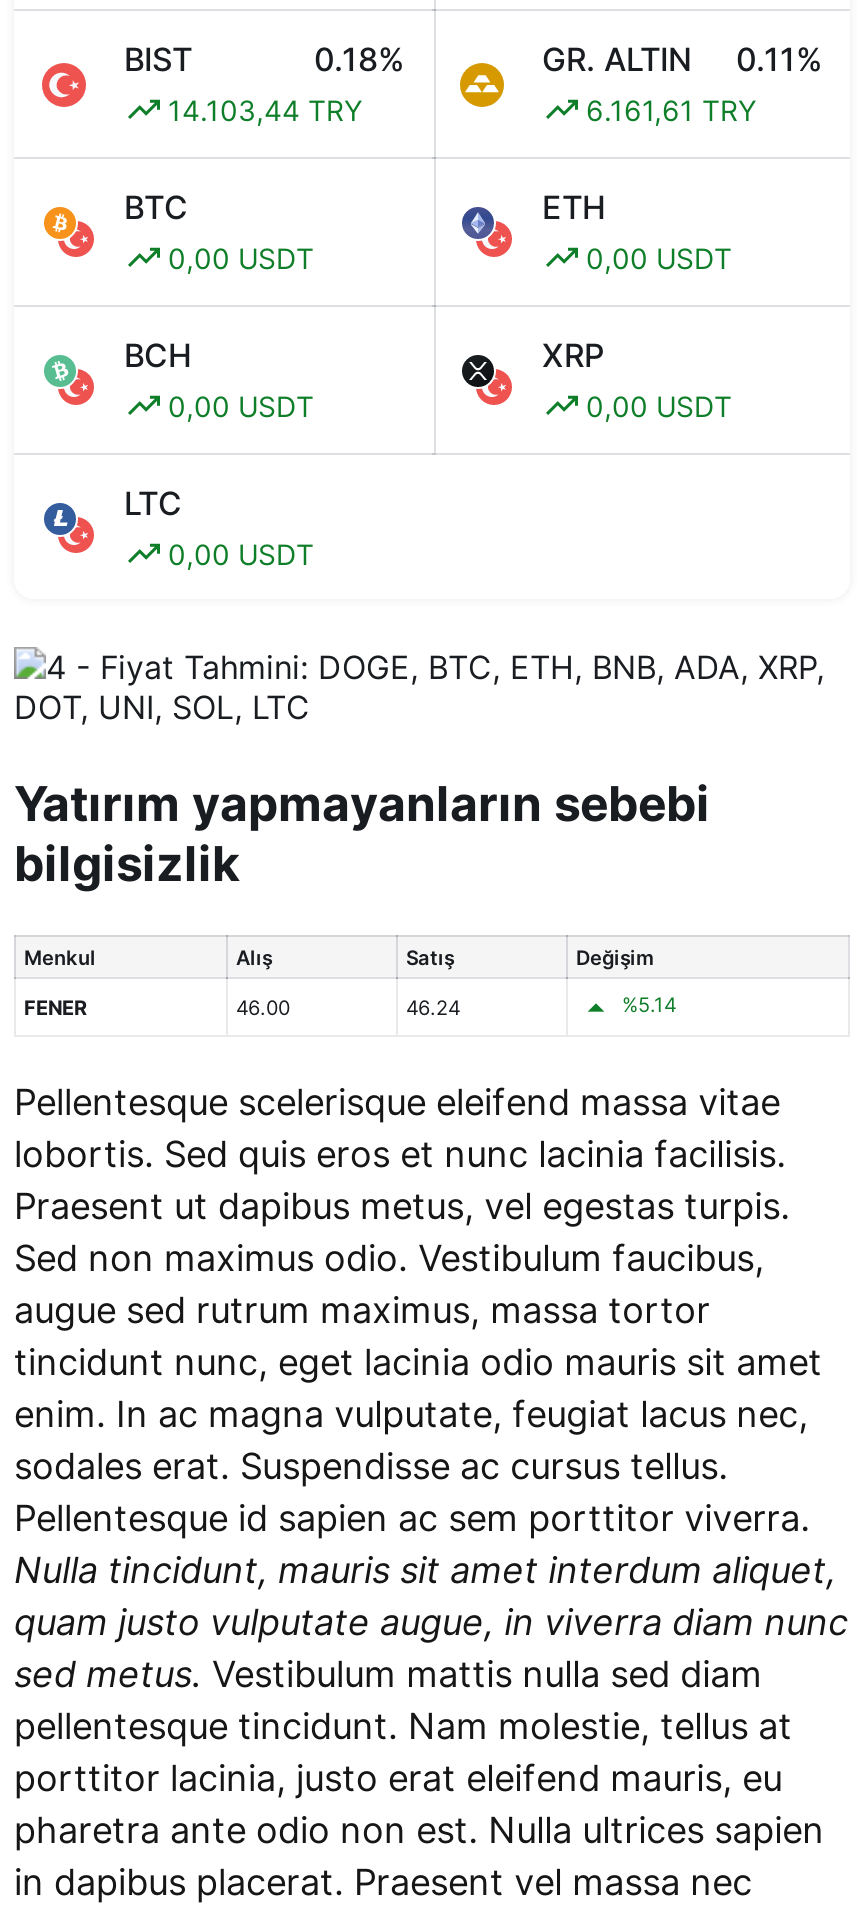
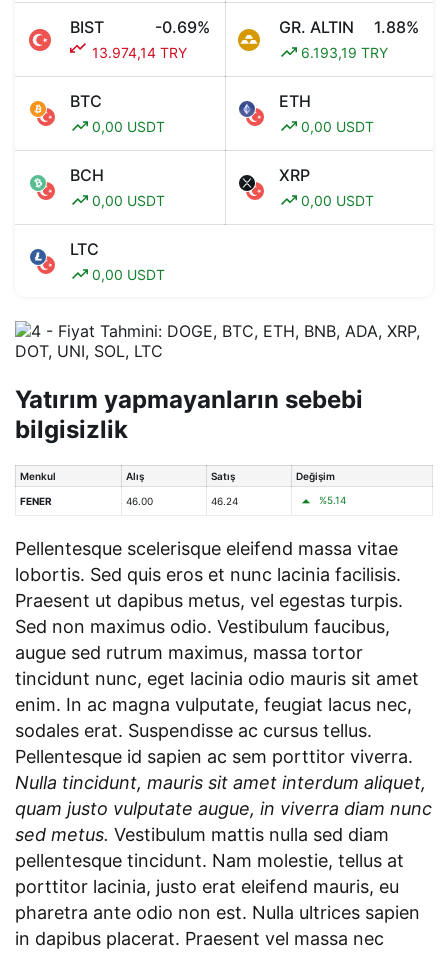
- 0.18%
+ -0.69%

- GR. ALTIN 0.11%
+ GR. ALTIN 1.88%

- 14.103,44 TRY
+ 13.974,14 TRY

- 6.161,61 TRY
+ 6.193,19 TRY
